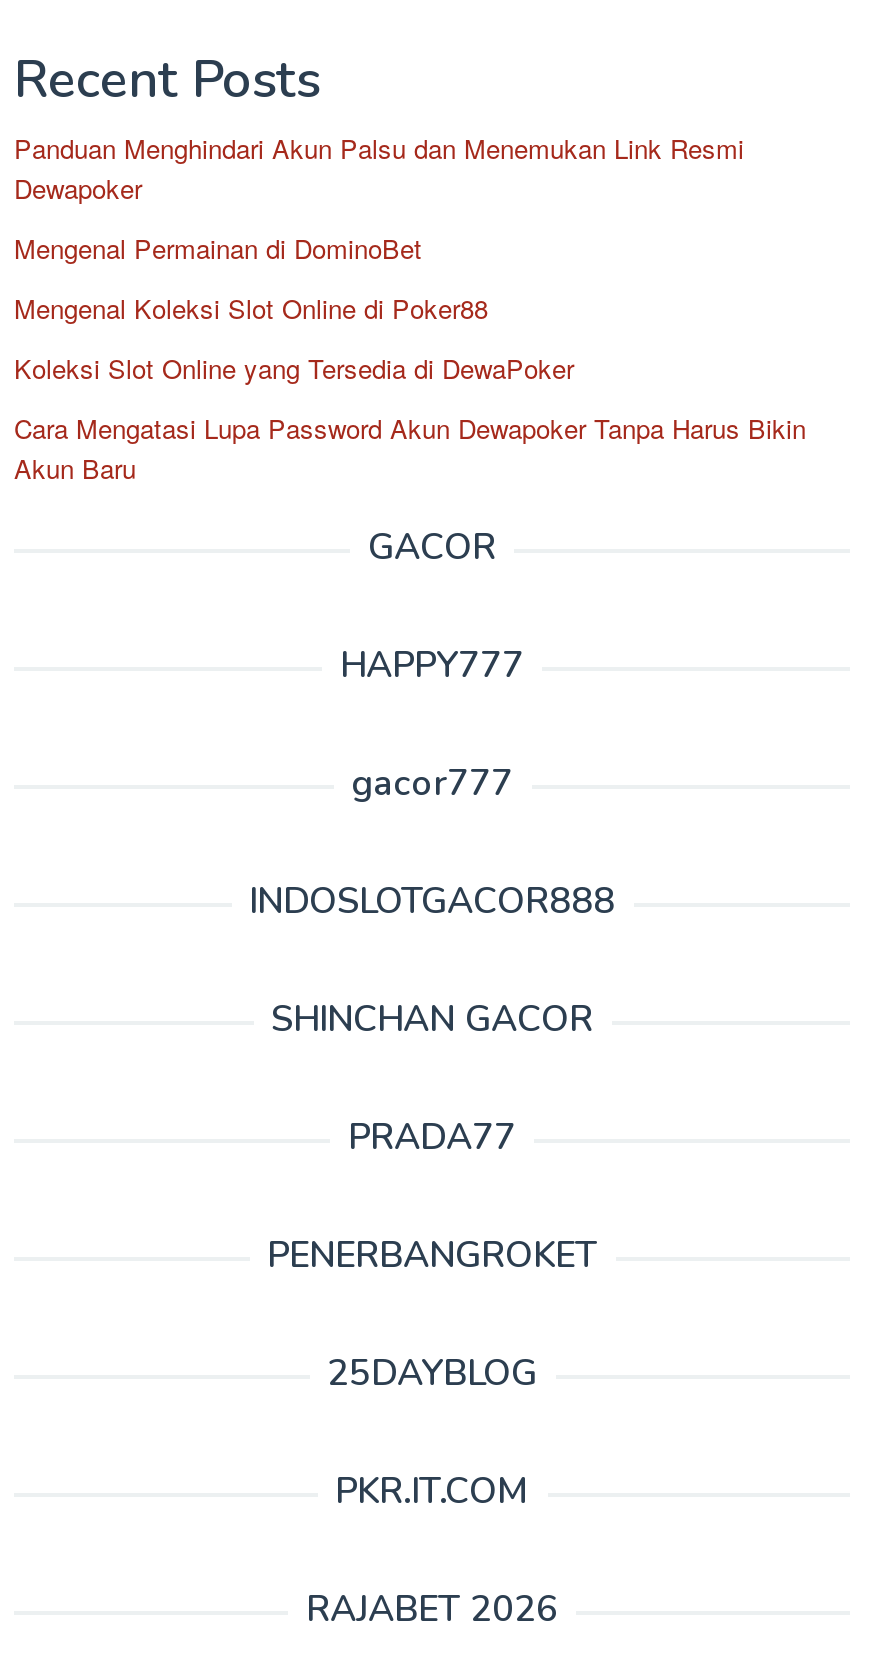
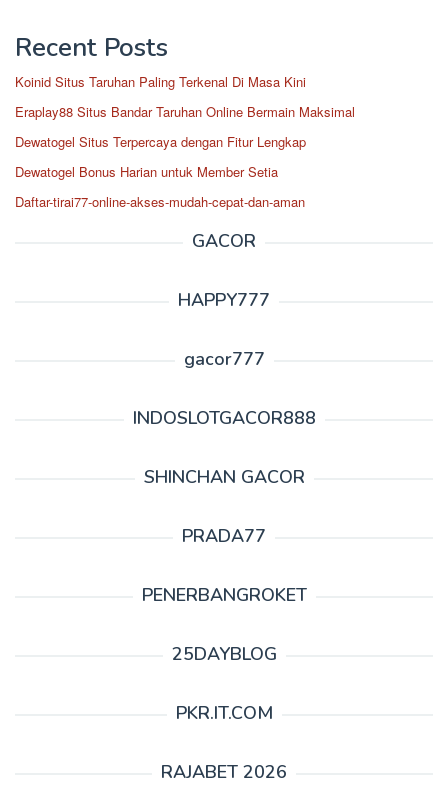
- Panduan Menghindari Akun Palsu dan Menemukan Link Resmi
- Dewapoker
+ Koinid Situs Taruhan Paling Terkenal Di Masa Kini

- Mengenal Permainan di DominoBet
+ Eraplay88 Situs Bandar Taruhan Online Bermain Maksimal

- Mengenal Koleksi Slot Online di Poker88
+ Dewatogel Situs Terpercaya dengan Fitur Lengkap

- Koleksi Slot Online yang Tersedia di DewaPoker
+ Dewatogel Bonus Harian untuk Member Setia

- Cara Mengatasi Lupa Password Akun Dewapoker Tanpa Harus Bikin
- Akun Baru
+ Daftar-tirai77-online-akses-mudah-cepat-dan-aman
